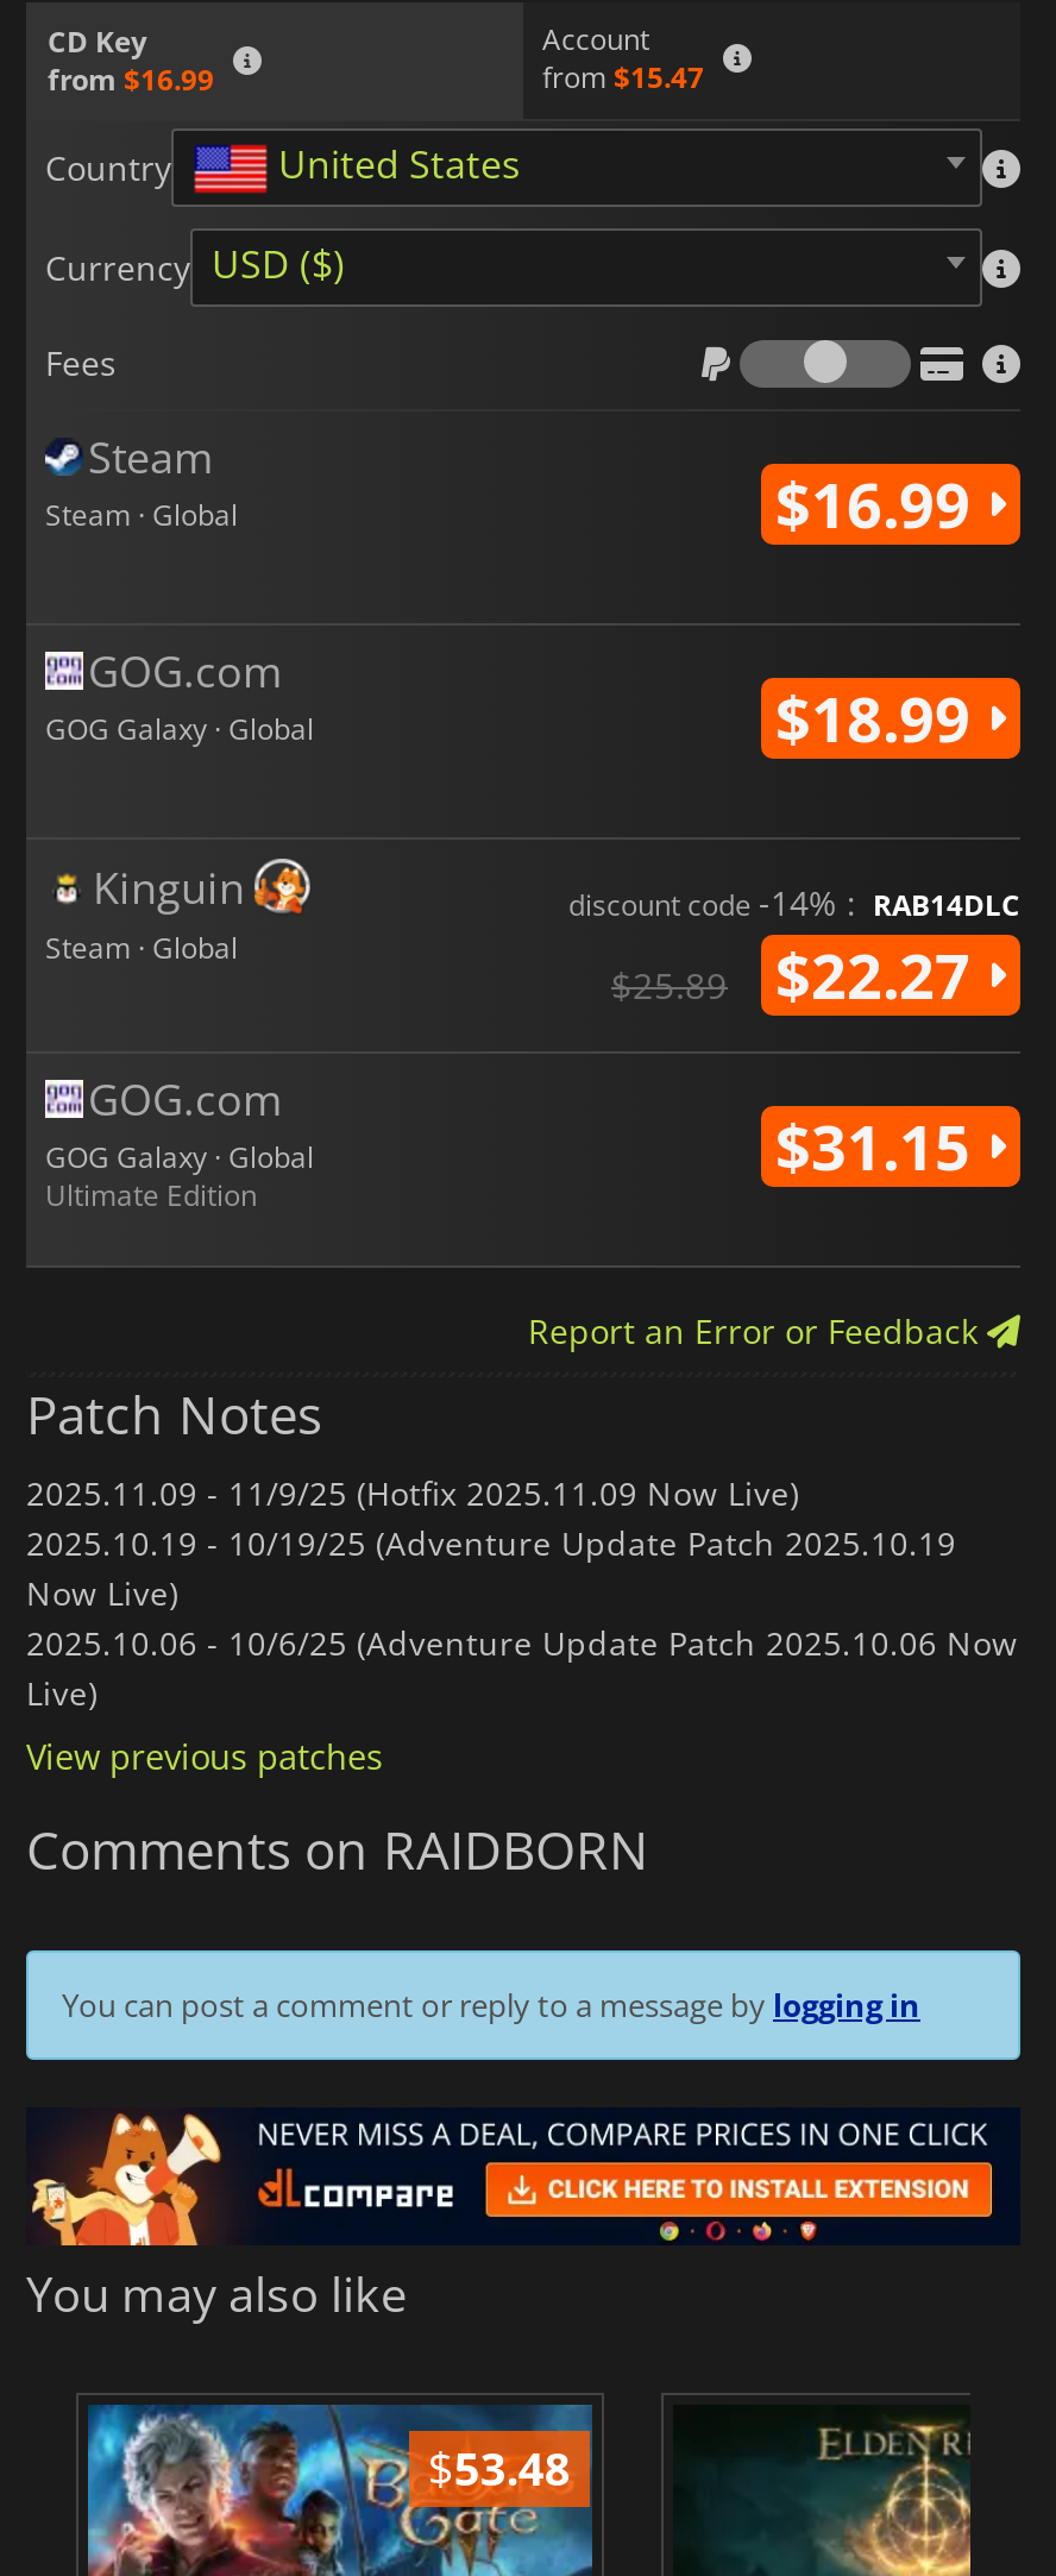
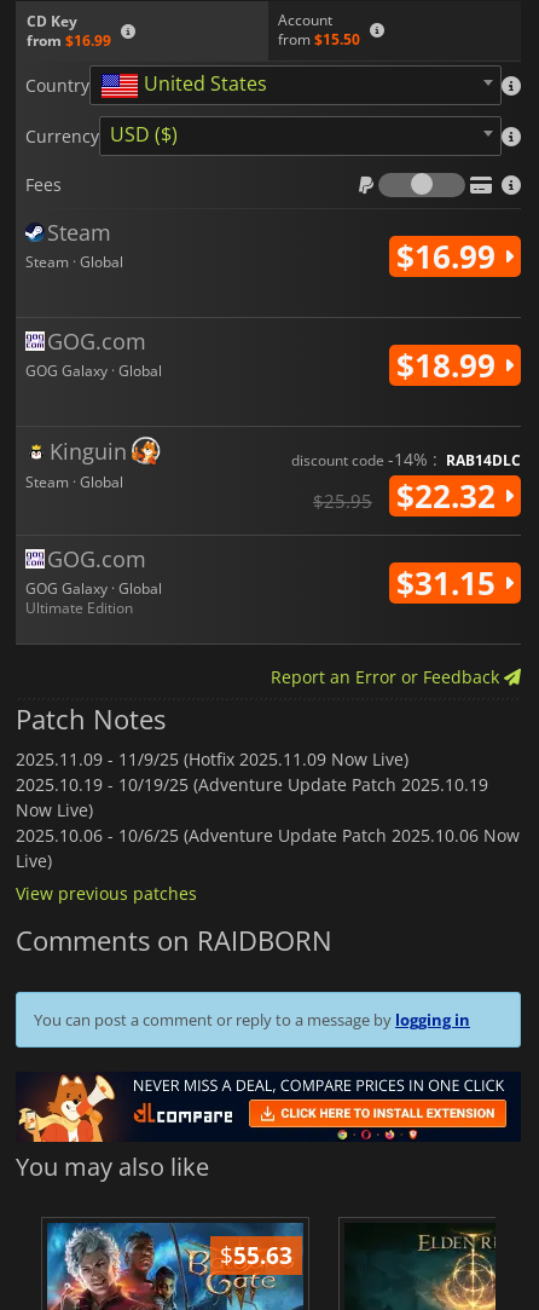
- from $15.47
+ from $15.50

- $22.27
+ $22.32

- $25.89
+ $25.95

- $53.48
+ $55.63
